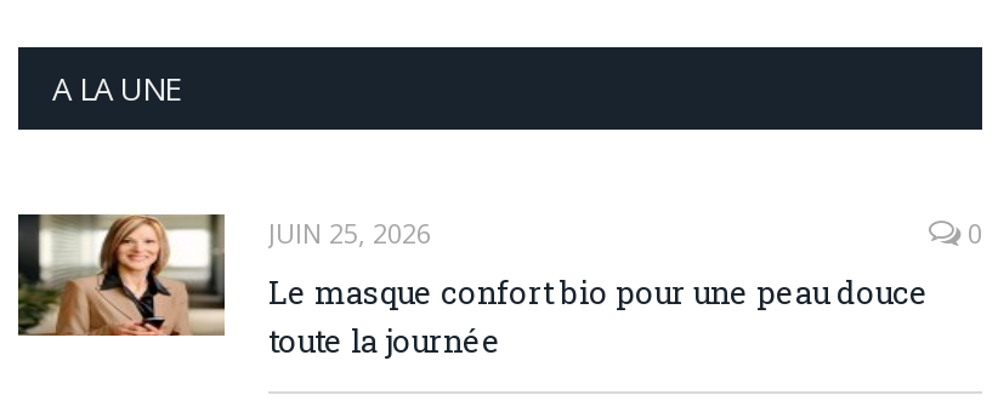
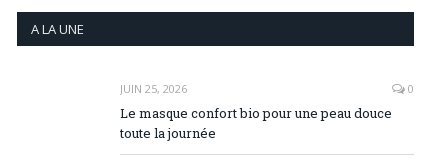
- [image]
